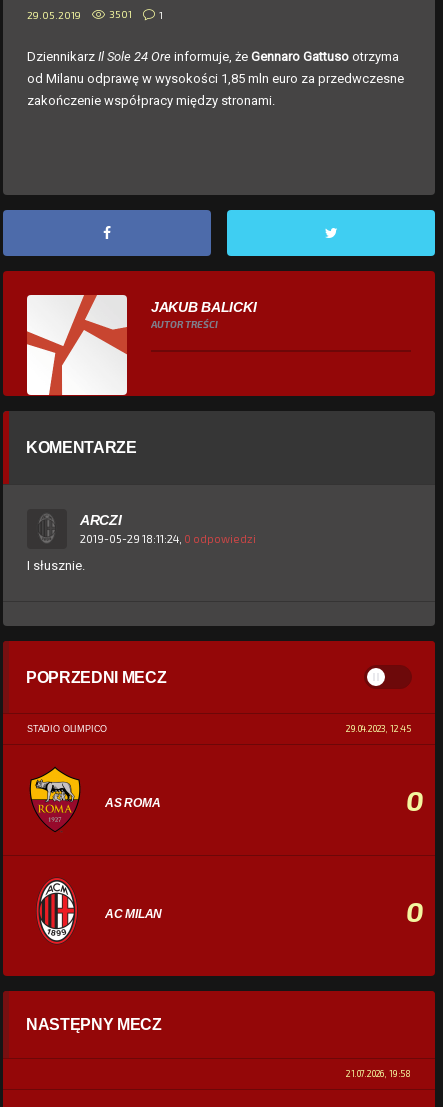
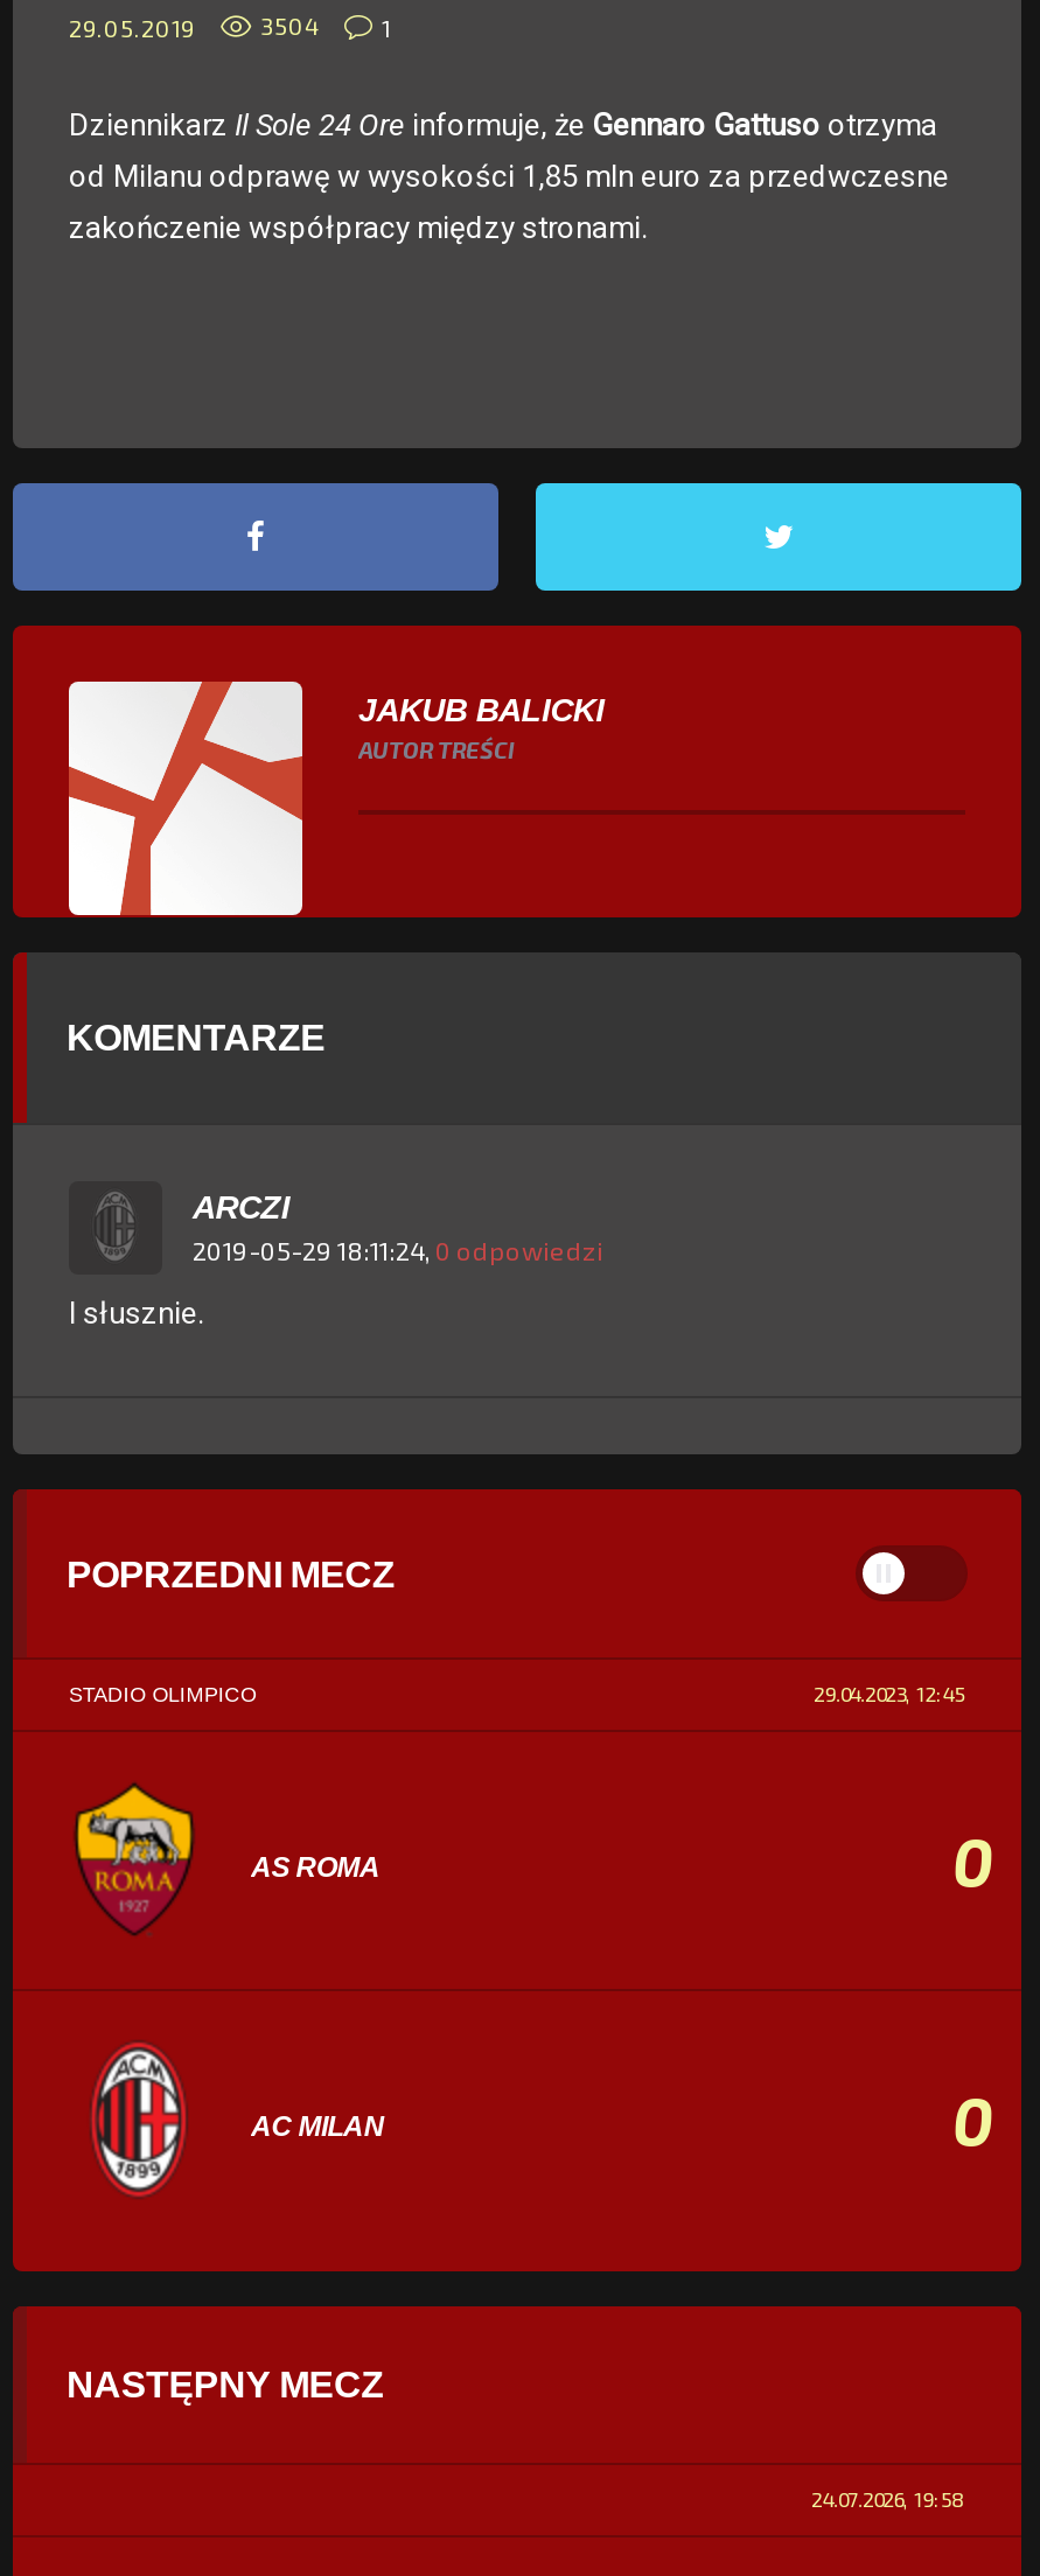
- 3501
+ 3504

- 21.07.2026, 19:58
+ 24.07.2026, 19:58
